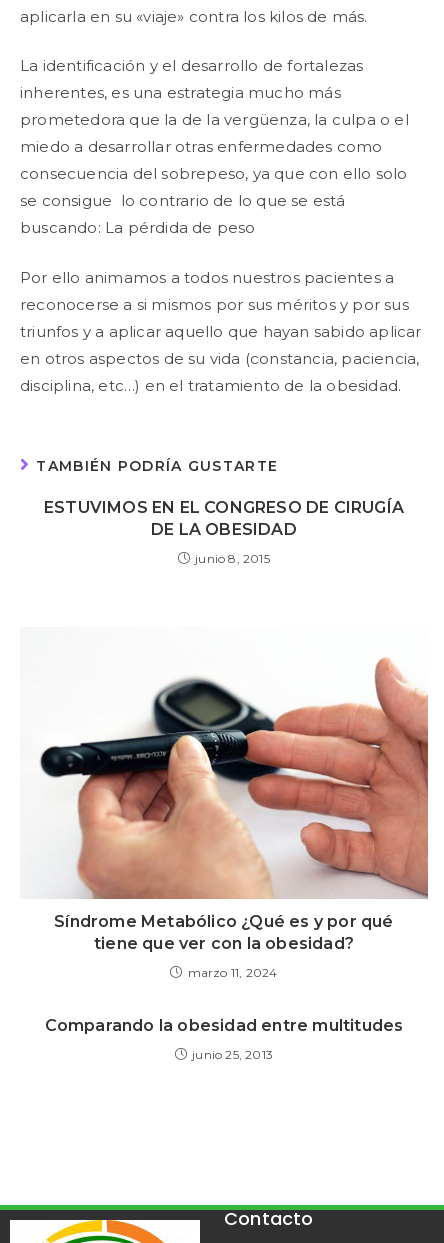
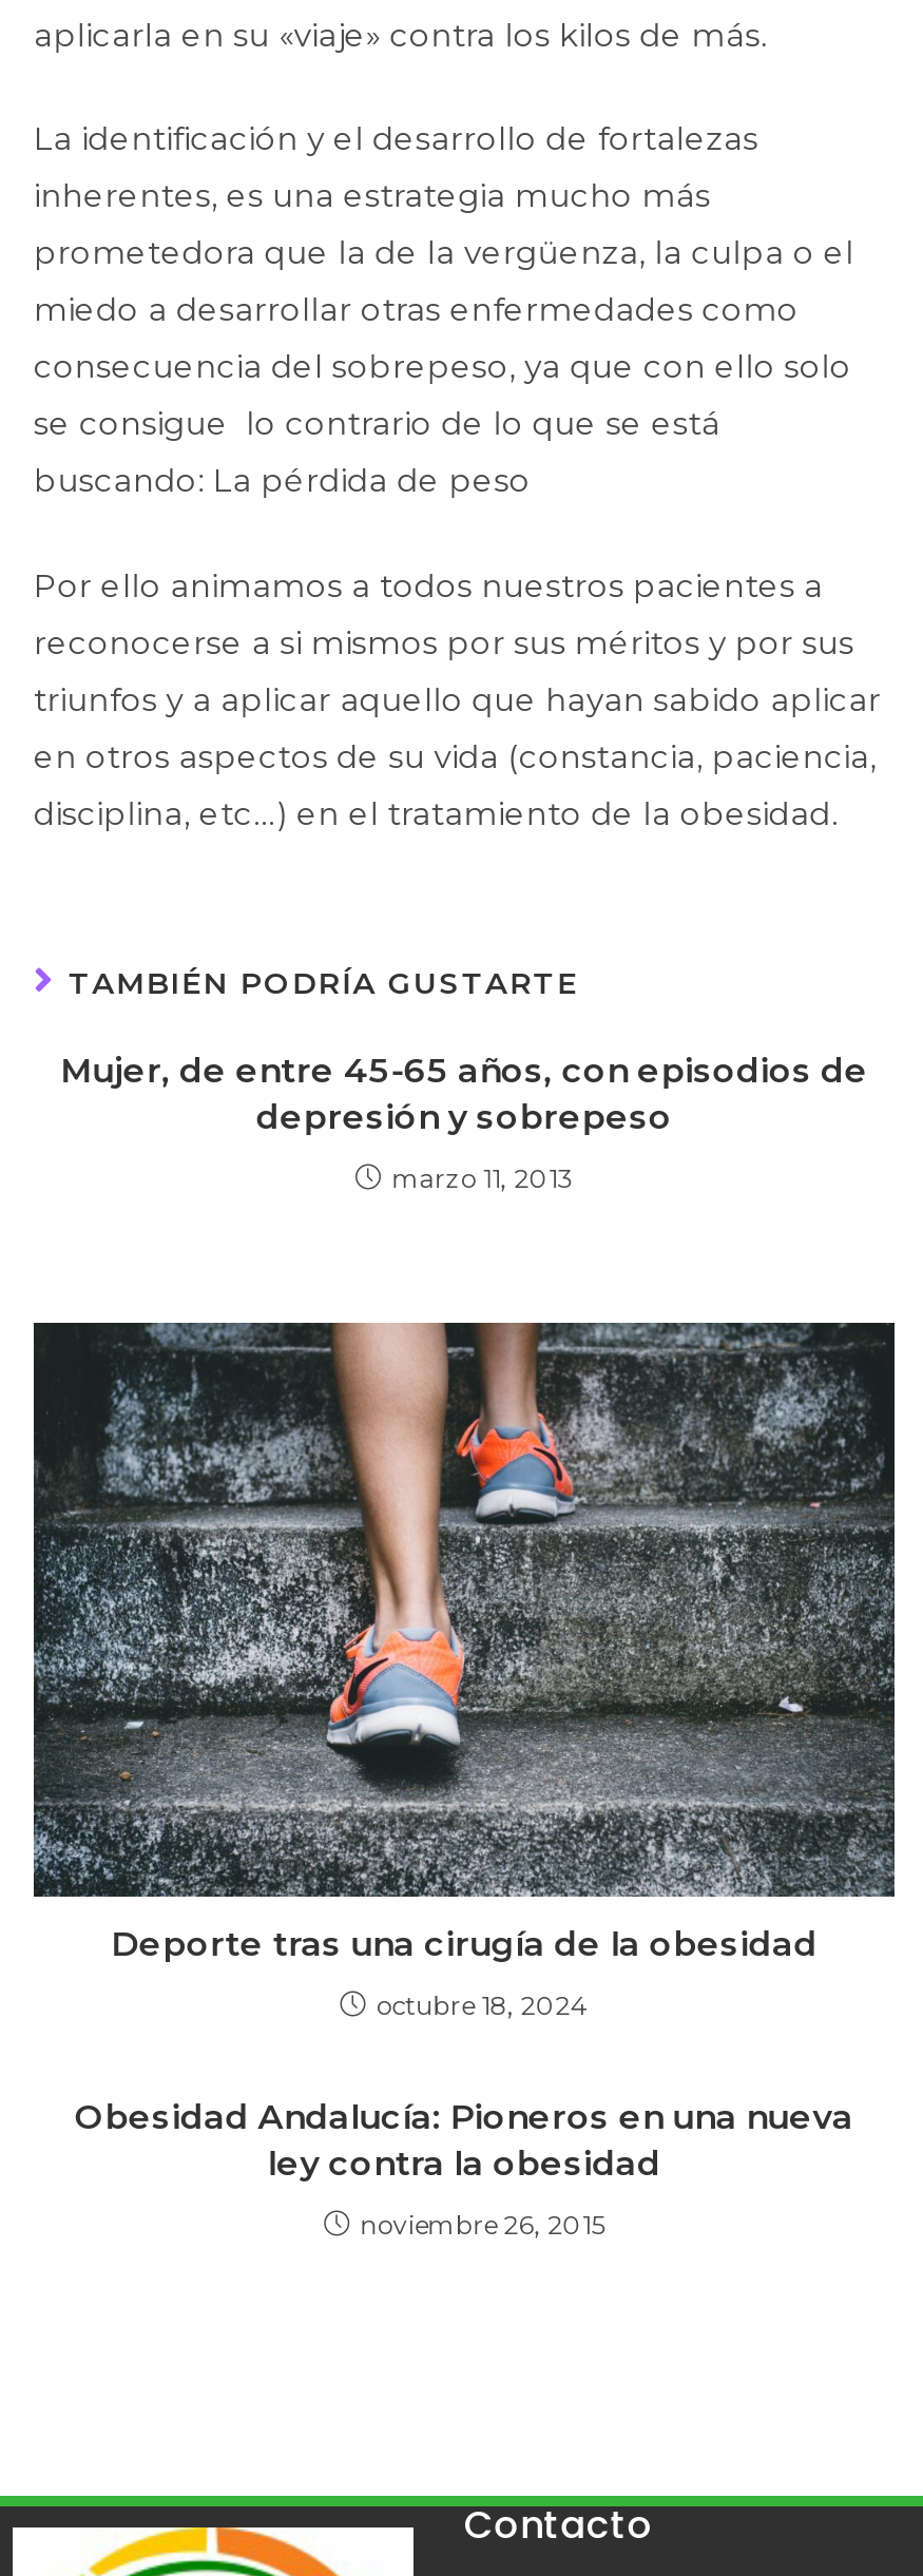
- ESTUVIMOS EN EL CONGRESO DE CIRUGÍA
- DE LA OBESIDAD
+ Mujer, de entre 45-65 años, con episodios de
+ depresión y sobrepeso

- junio 8, 2015
+ marzo 11, 2013

- [image]
- Síndrome Metabólico ¿Qué es y por qué
- tiene que ver con la obesidad?
+ [image]
+ Deporte tras una cirugía de la obesidad

- marzo 11, 2024
+ octubre 18, 2024

- Comparando la obesidad entre multitudes
+ Obesidad Andalucía: Pioneros en una nueva
+ ley contra la obesidad

- junio 25, 2013
+ noviembre 26, 2015
